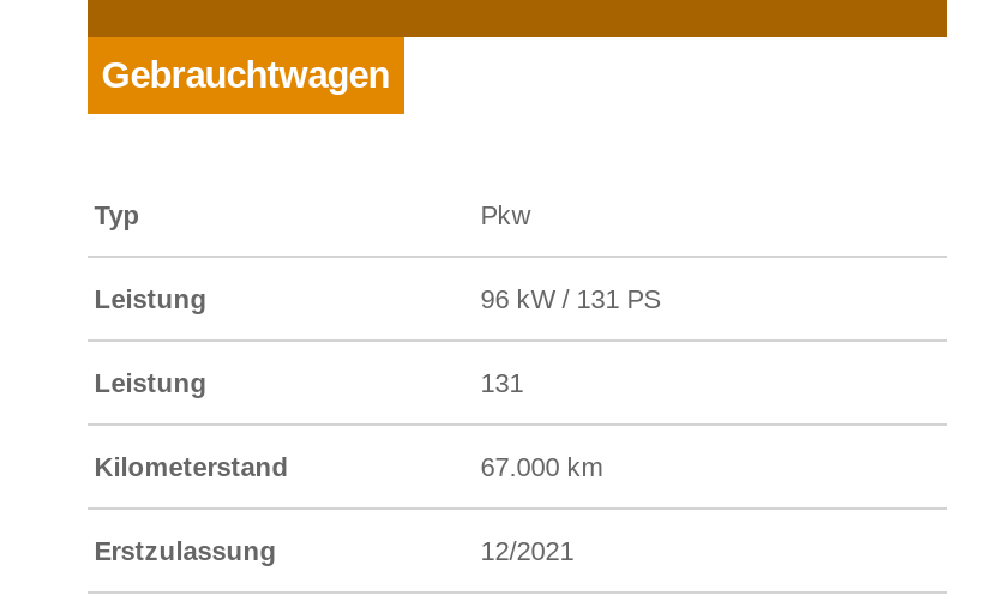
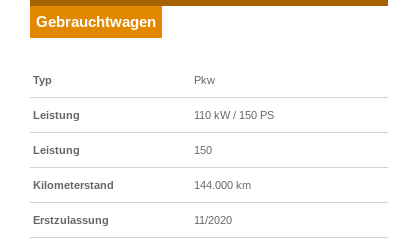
- 96 kW / 131 PS
+ 110 kW / 150 PS

- 131
+ 150

- 67.000 km
+ 144.000 km

- 12/2021
+ 11/2020
